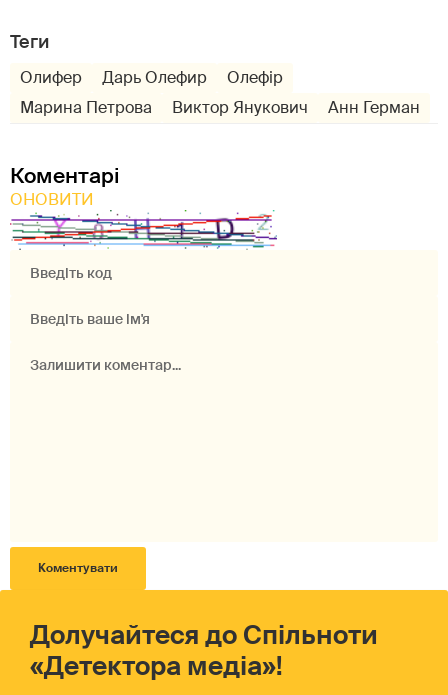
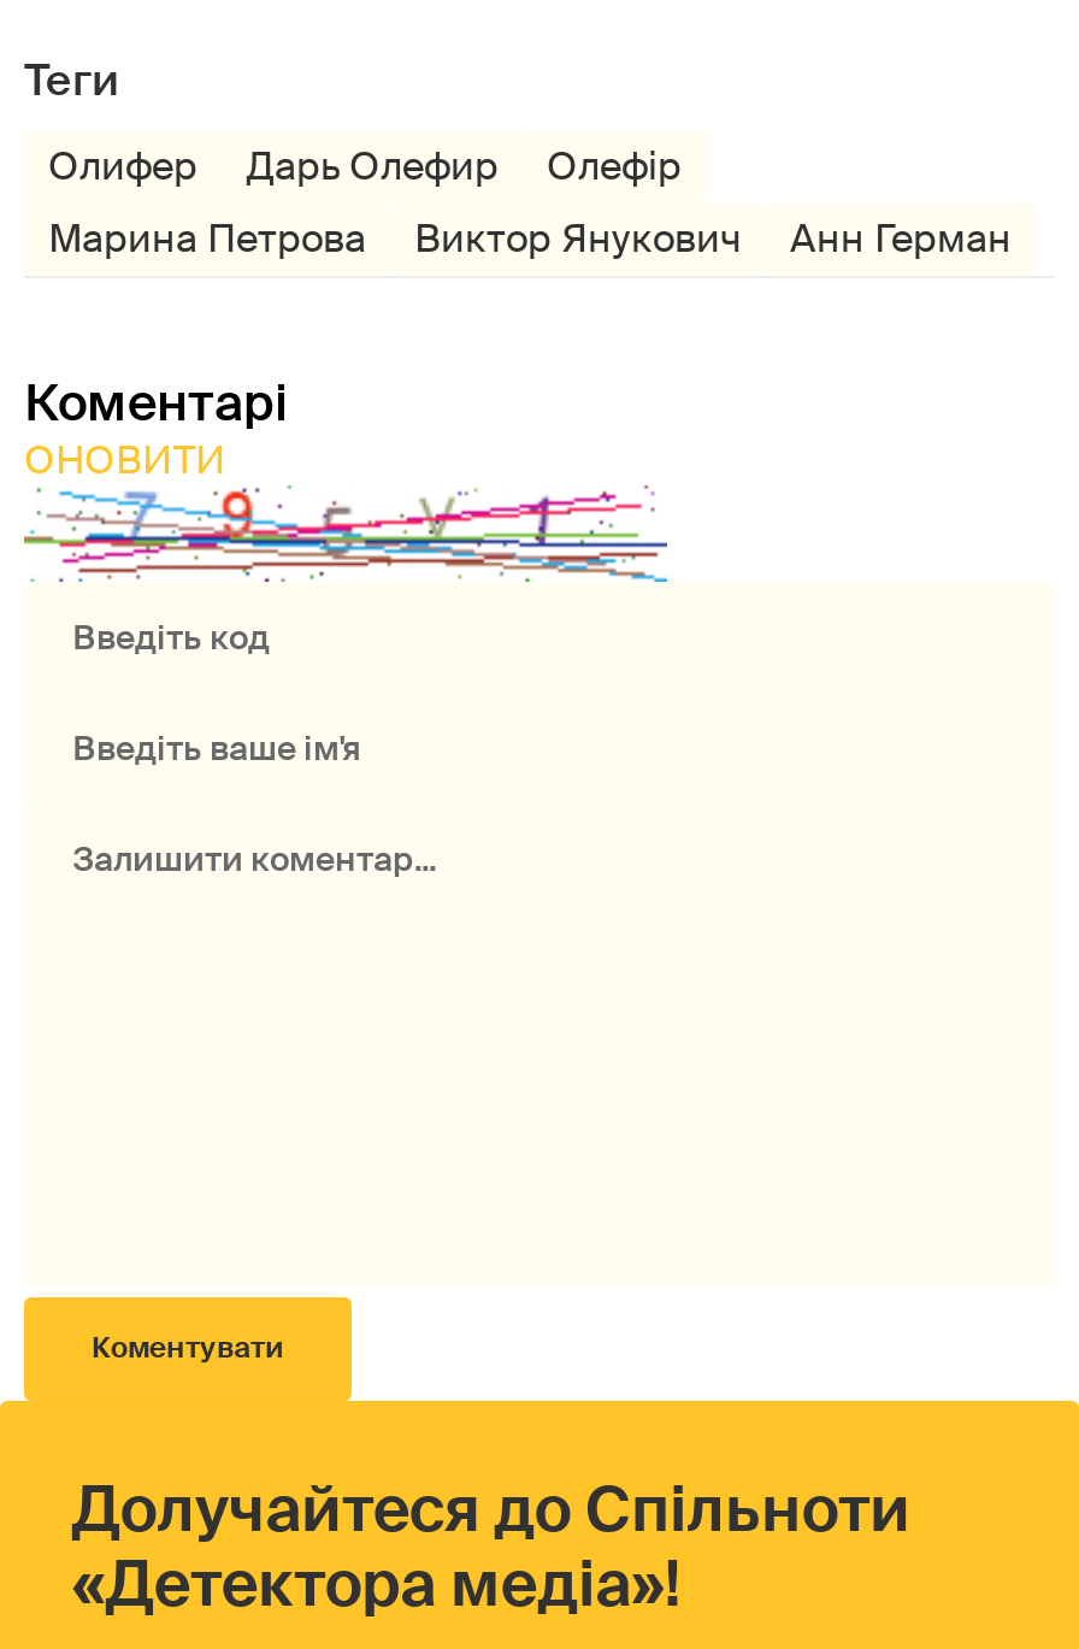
- [image]
+ [image]
